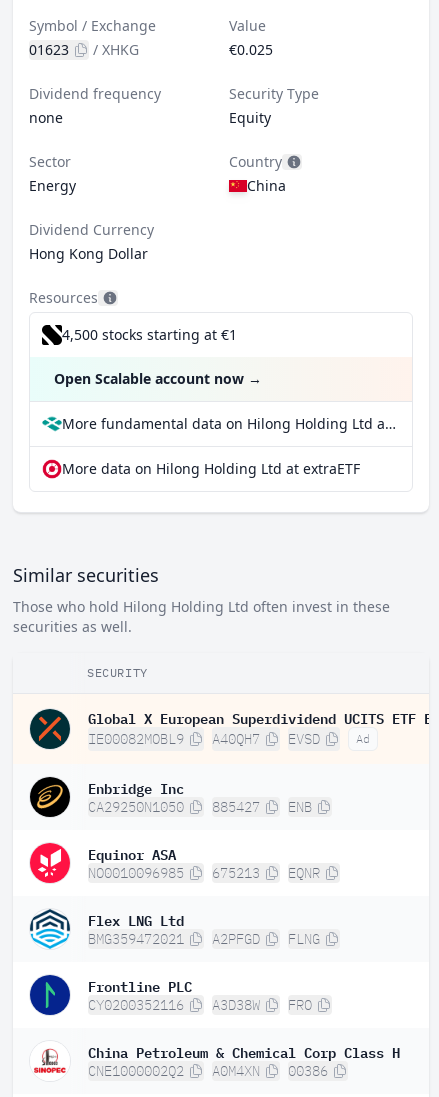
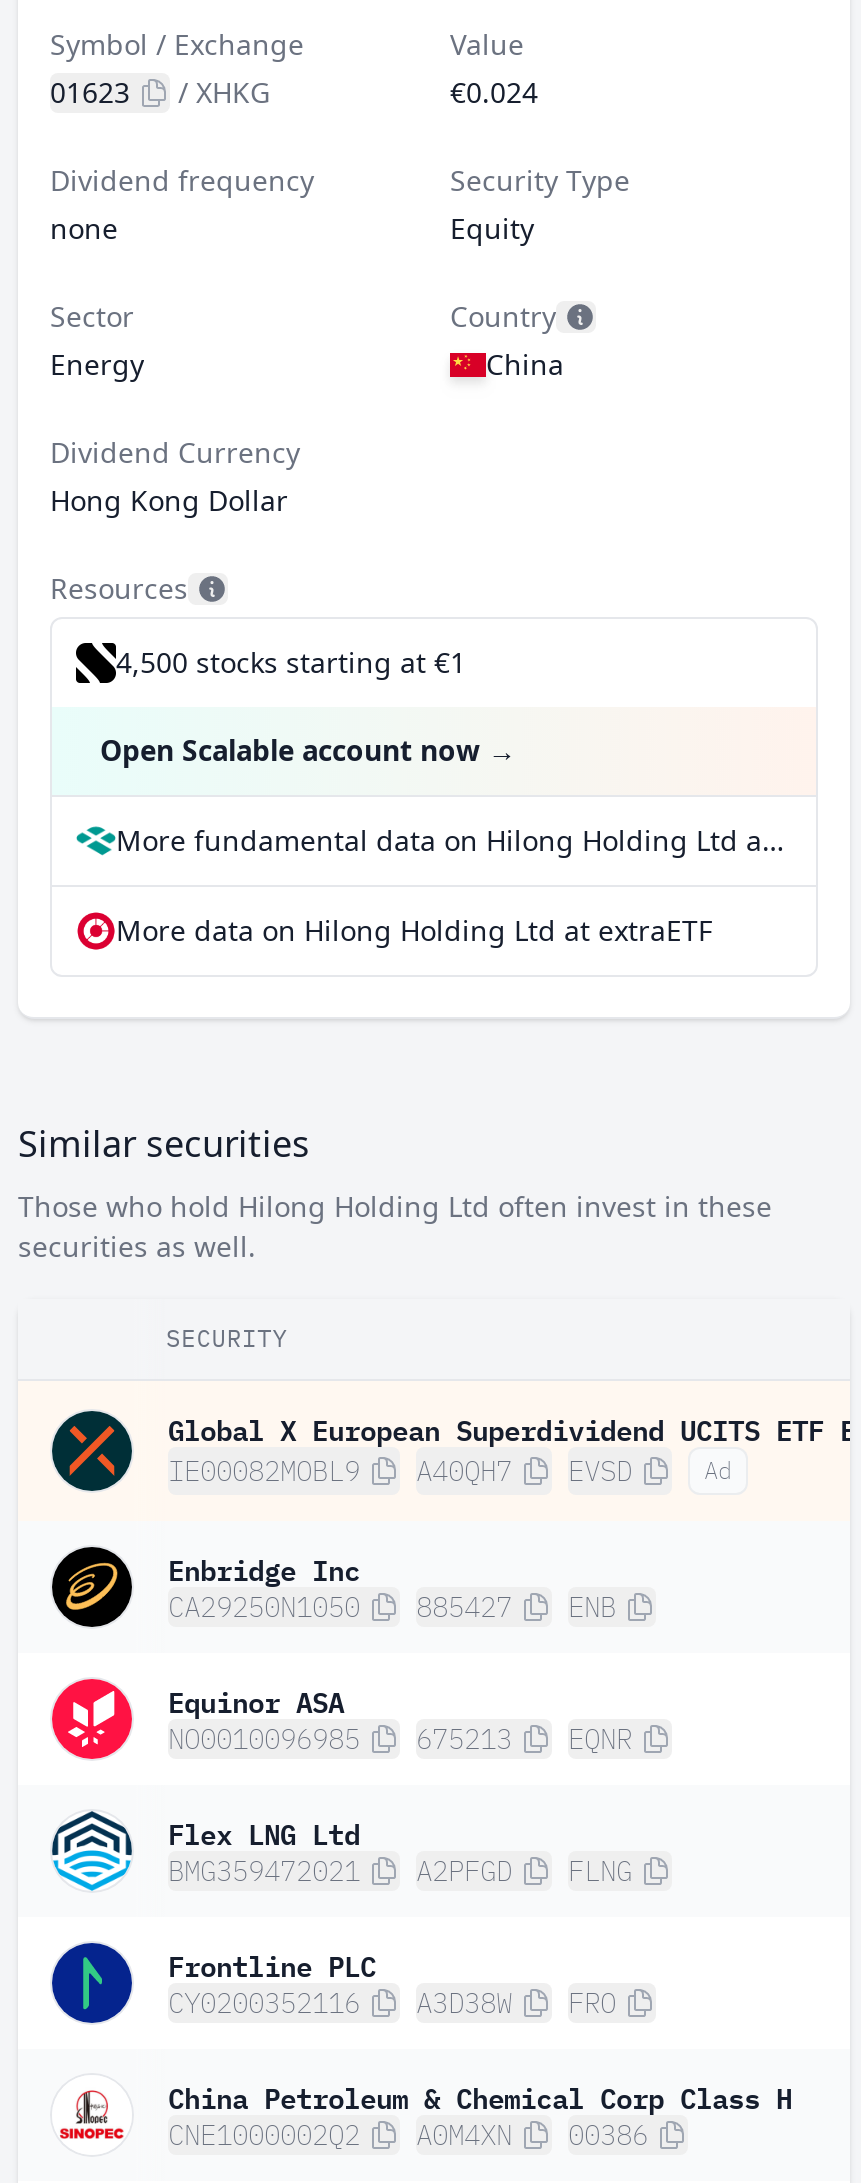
- €0.025
+ €0.024
